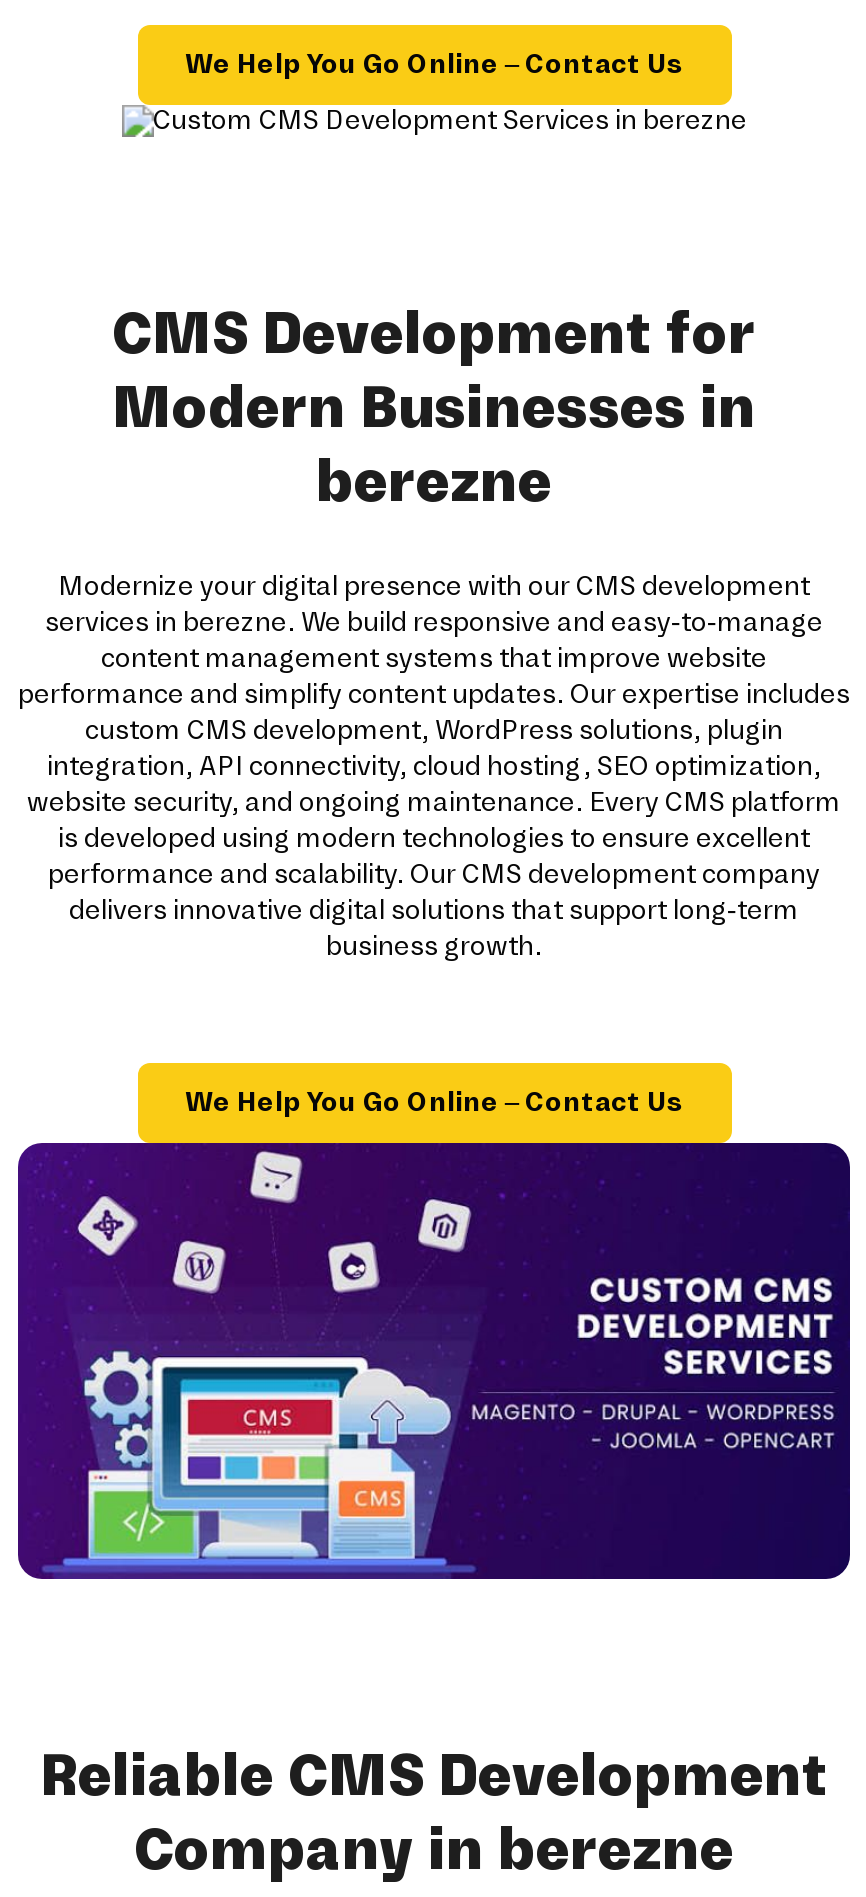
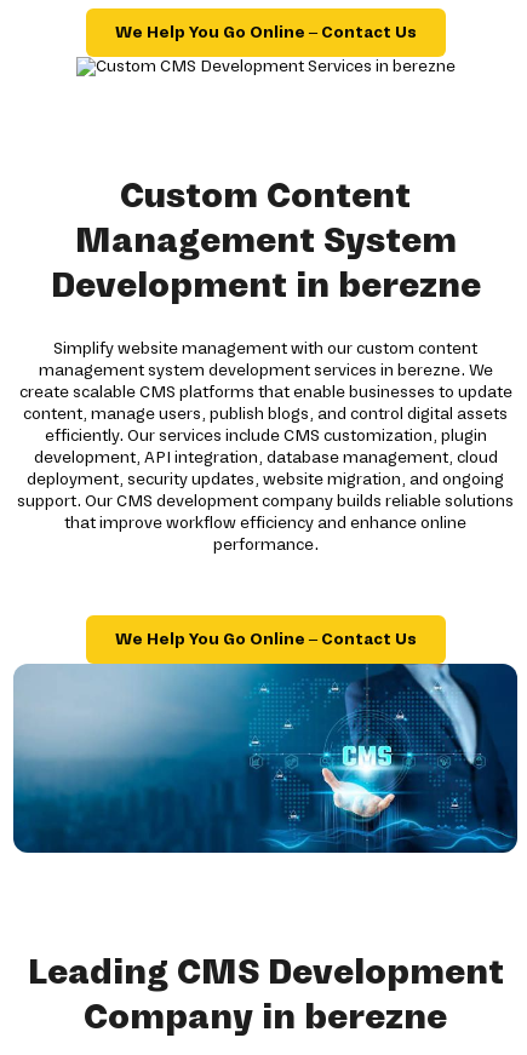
- CMS Development for
- Modern Businesses in
- berezne
+ Custom Content
+ Management System
+ Development in berezne

- Modernize your digital presence with our CMS development
- services in berezne. We build responsive and easy-to-manage
- content management systems that improve website
- performance and simplify content updates. Our expertise includes
- custom CMS development, WordPress solutions, plugin
- integration, API connectivity, cloud hosting, SEO optimization,
- website security, and ongoing maintenance. Every CMS platform
- is developed using modern technologies to ensure excellent
- performance and scalability. Our CMS development company
- delivers innovative digital solutions that support long-term
- business growth.
+ Simplify website management with our custom content
+ management system development services in berezne. We
+ create scalable CMS platforms that enable businesses to update
+ content, manage users, publish blogs, and control digital assets
+ efficiently. Our services include CMS customization, plugin
+ development, API integration, database management, cloud
+ deployment, security updates, website migration, and ongoing
+ support. Our CMS development company builds reliable solutions
+ that improve workflow efficiency and enhance online
+ performance.

- [image]
+ [image]

- Reliable CMS Development
+ Leading CMS Development
